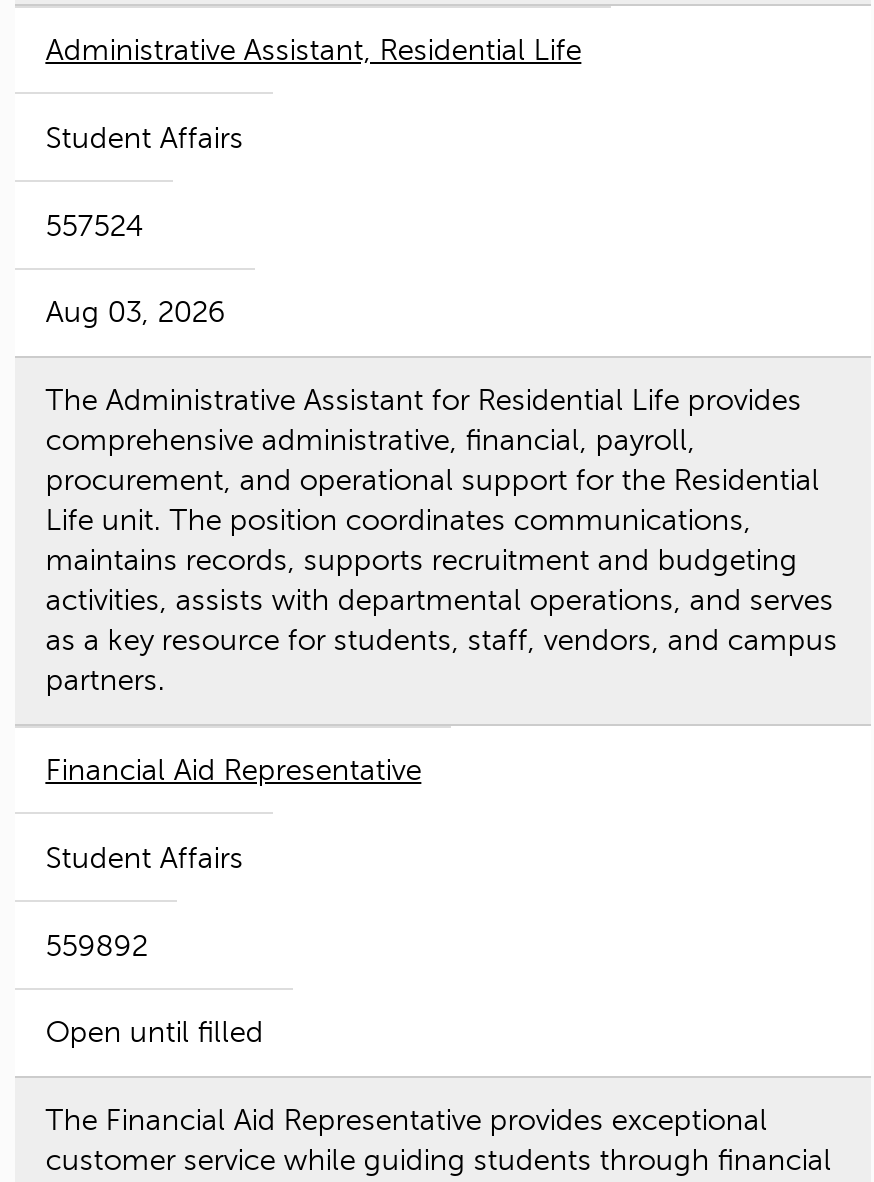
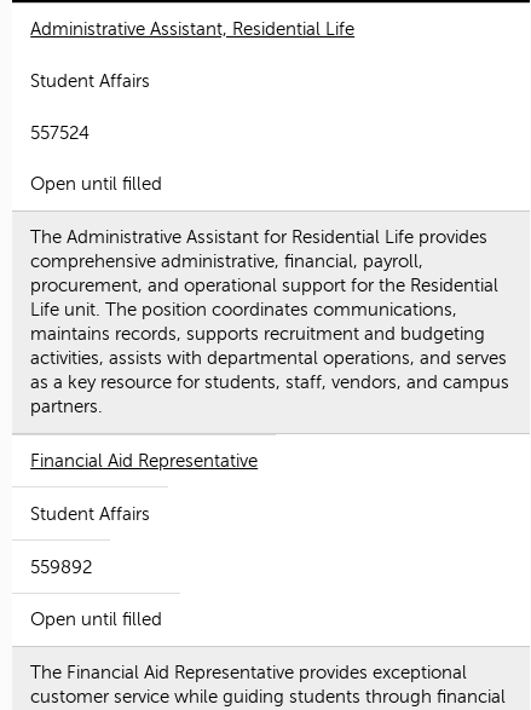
- Aug 03, 2026
+ Open until filled
